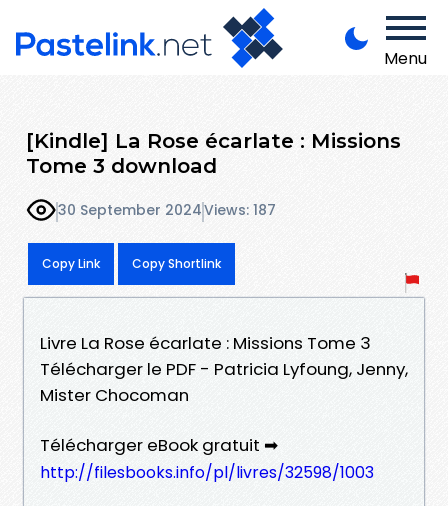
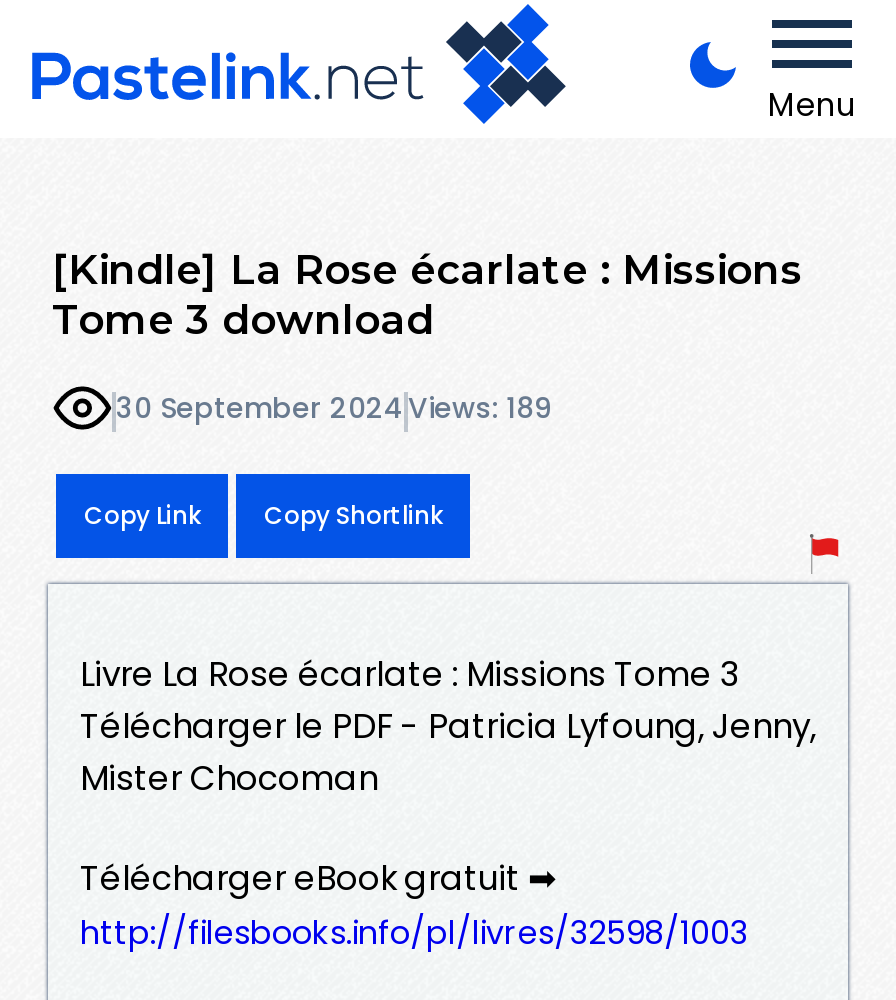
- 30 September 2024 Views: 187
+ 30 September 2024 Views: 189
